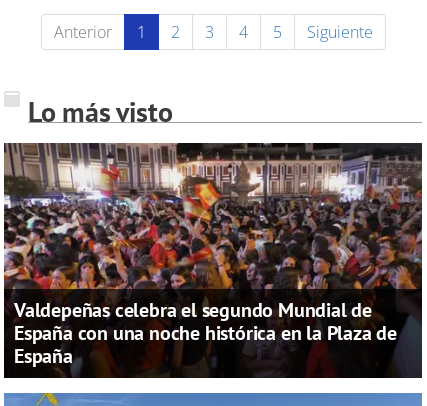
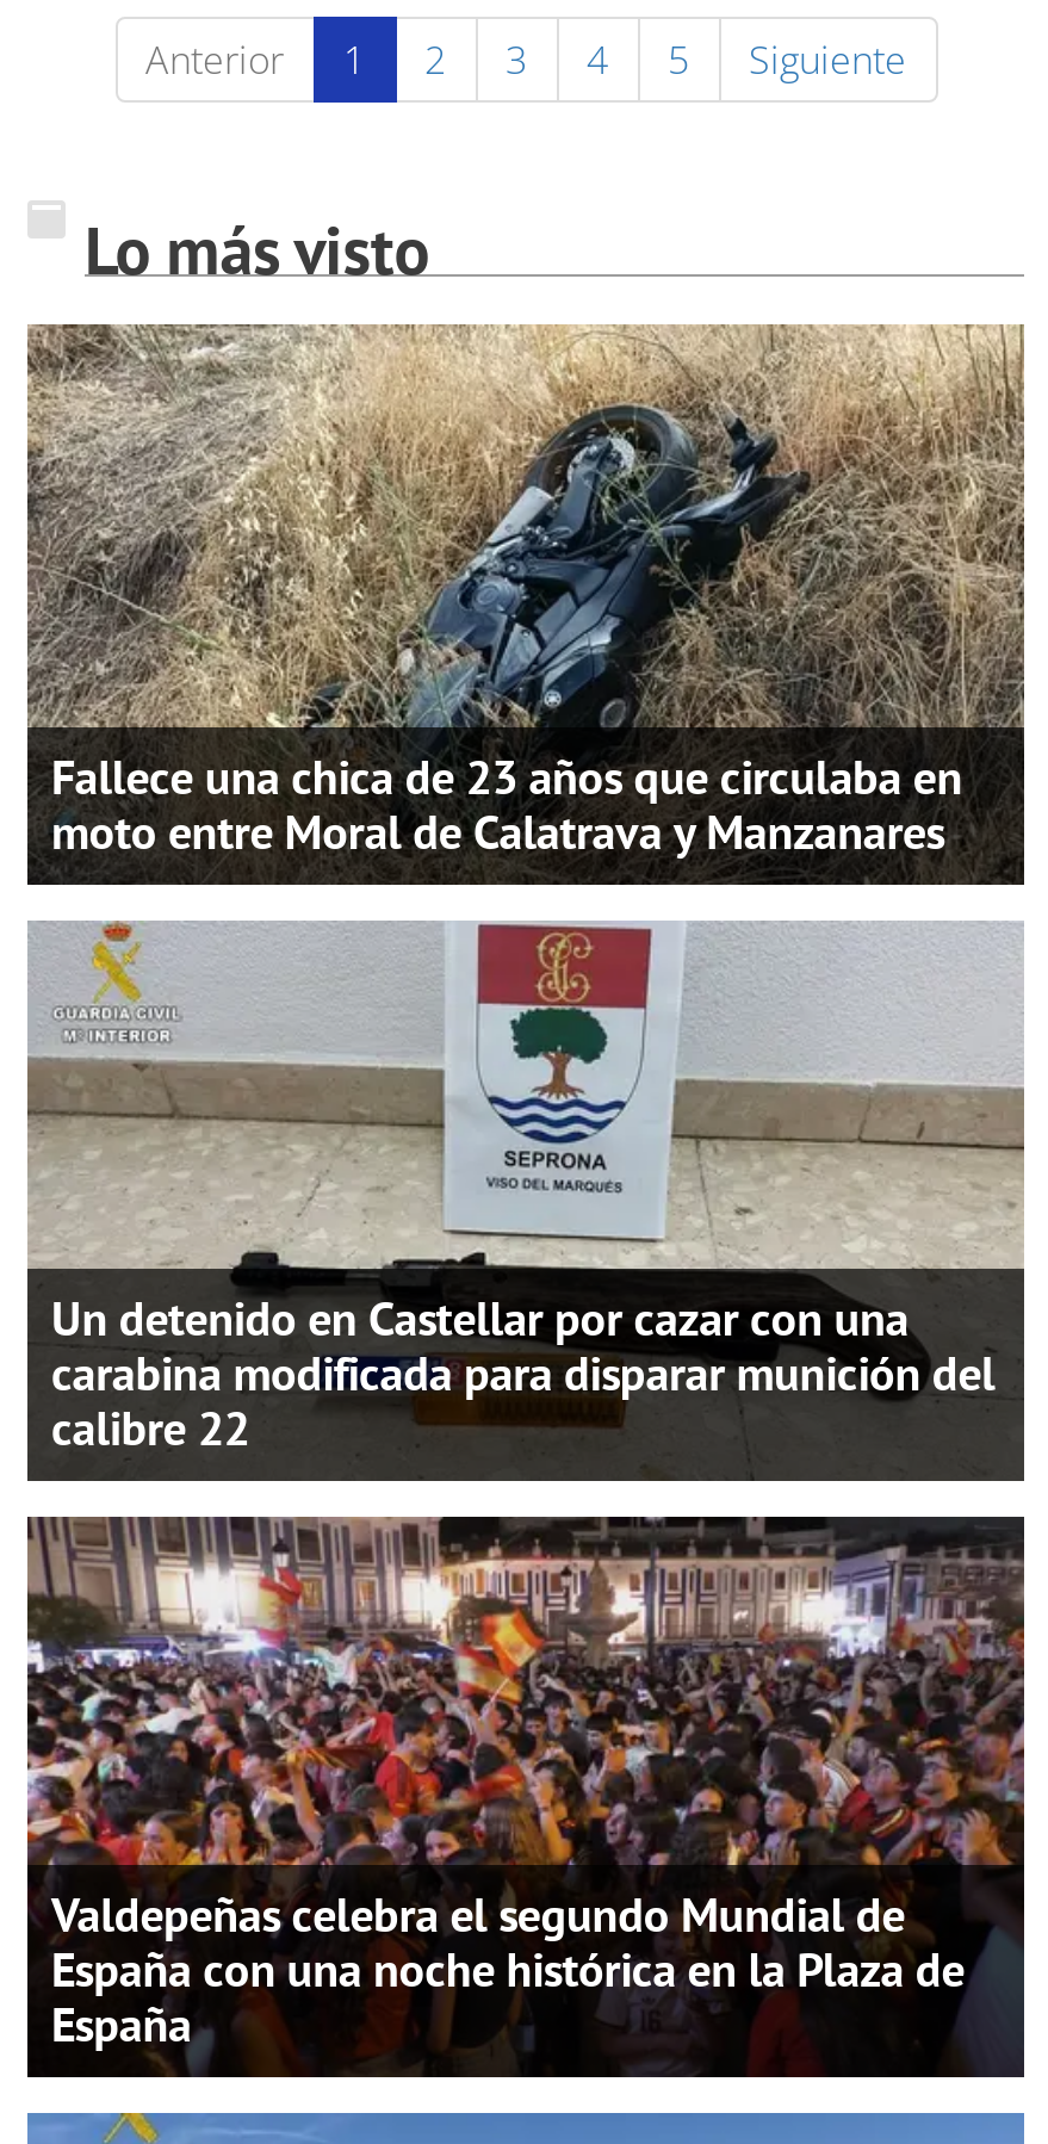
+ [image]
+ Fallece una chica de 23 años que circulaba en
+ moto entre Moral de Calatrava y Manzanares

+ [image]
+ Un detenido en Castellar por cazar con una
+ carabina modificada para disparar munición del
+ calibre 22
